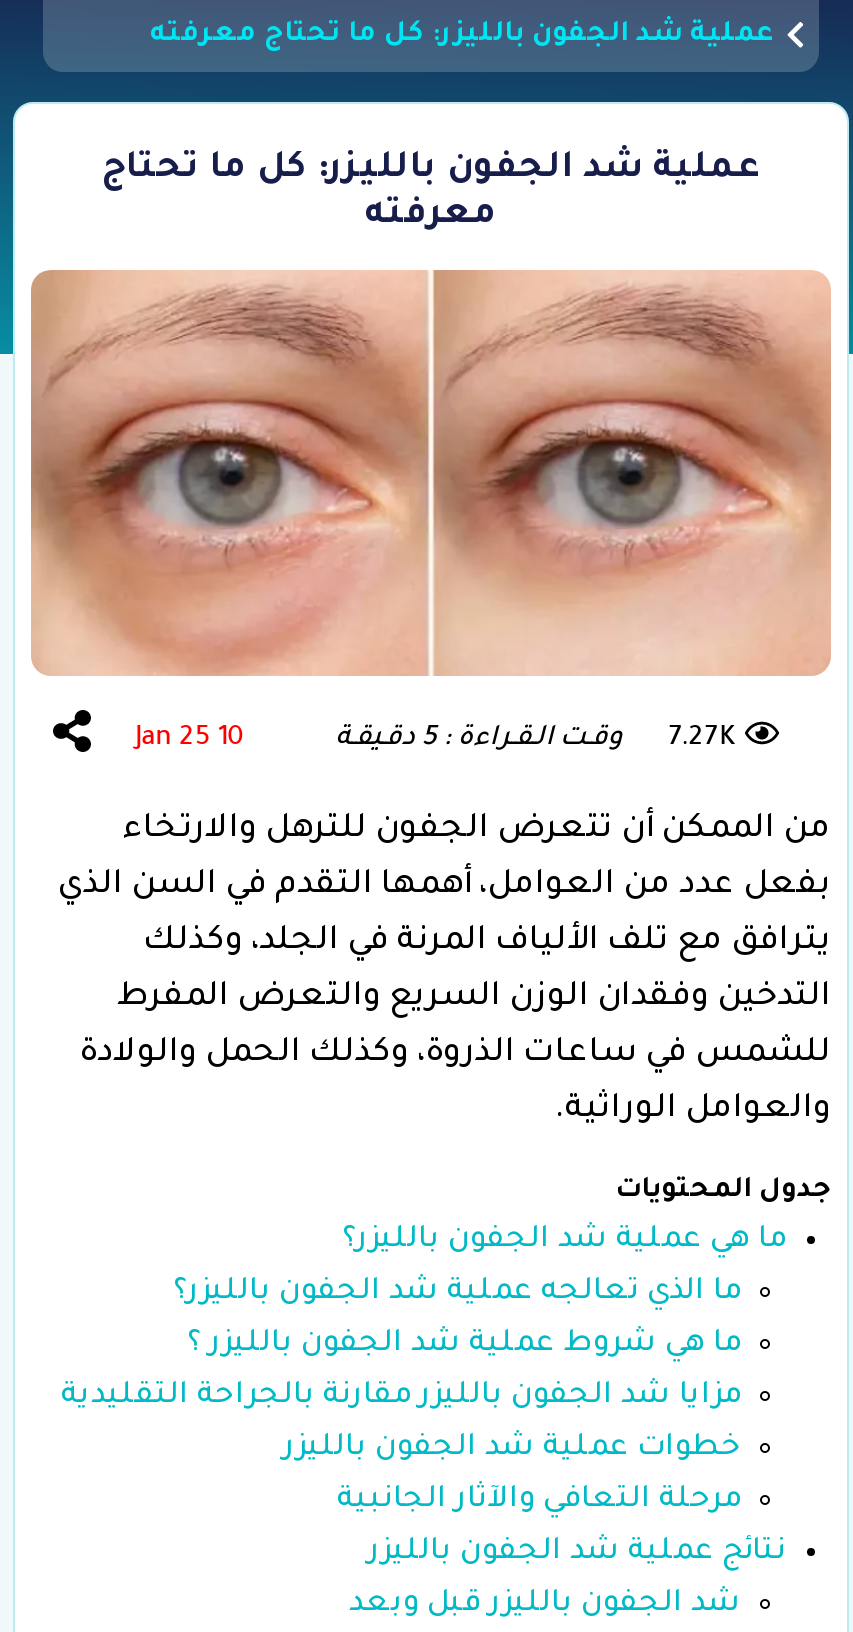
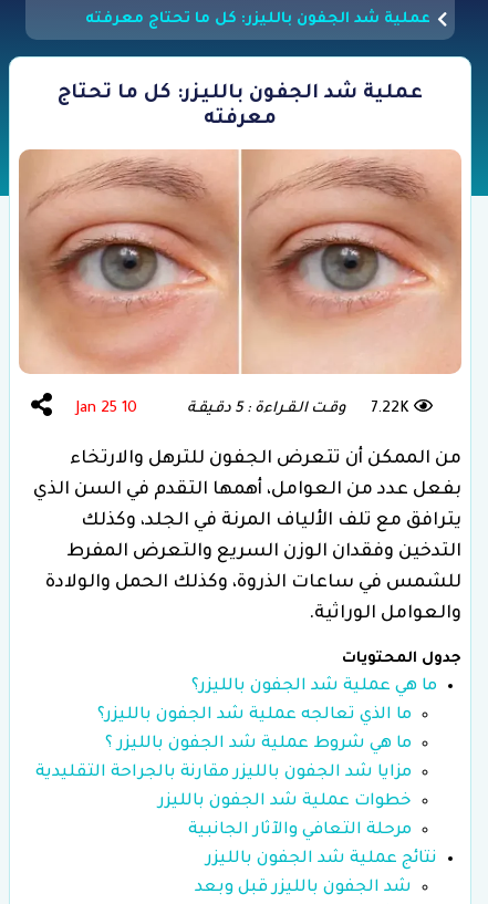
- 7.27K
+ 7.22K
